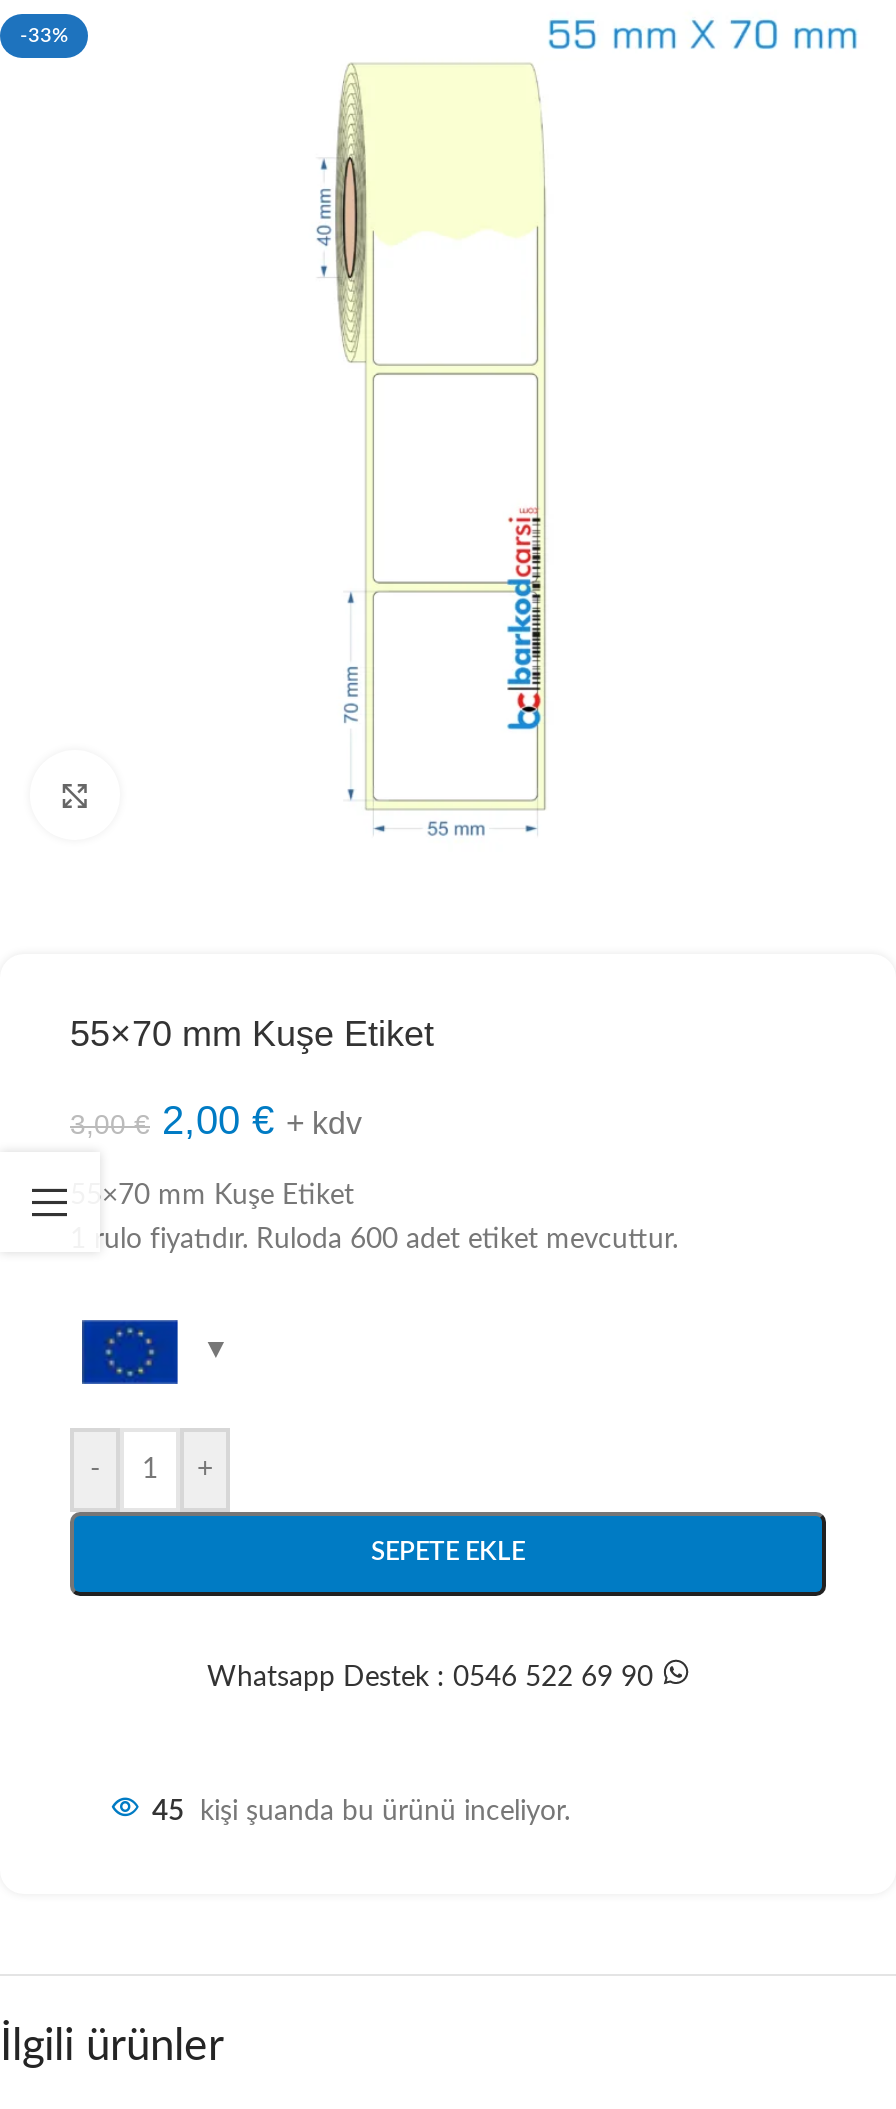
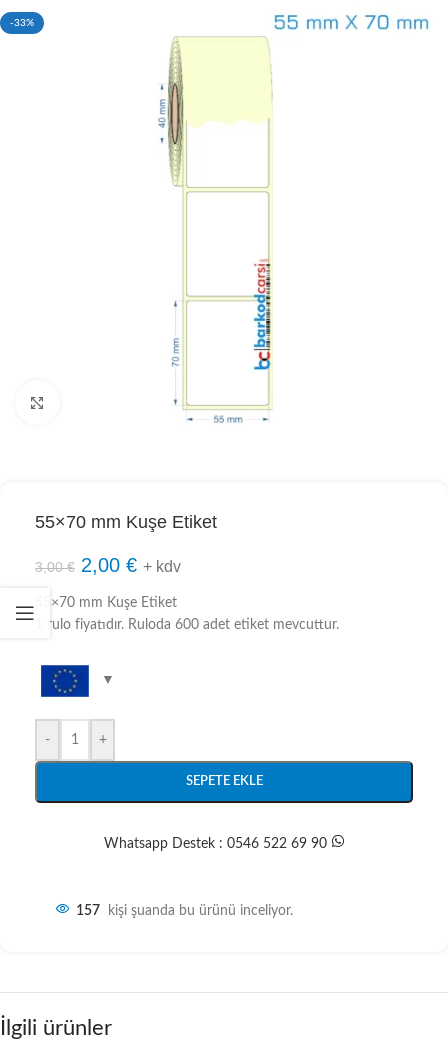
- 45 kişi şuanda bu ürünü inceliyor.
+ 157 kişi şuanda bu ürünü inceliyor.
